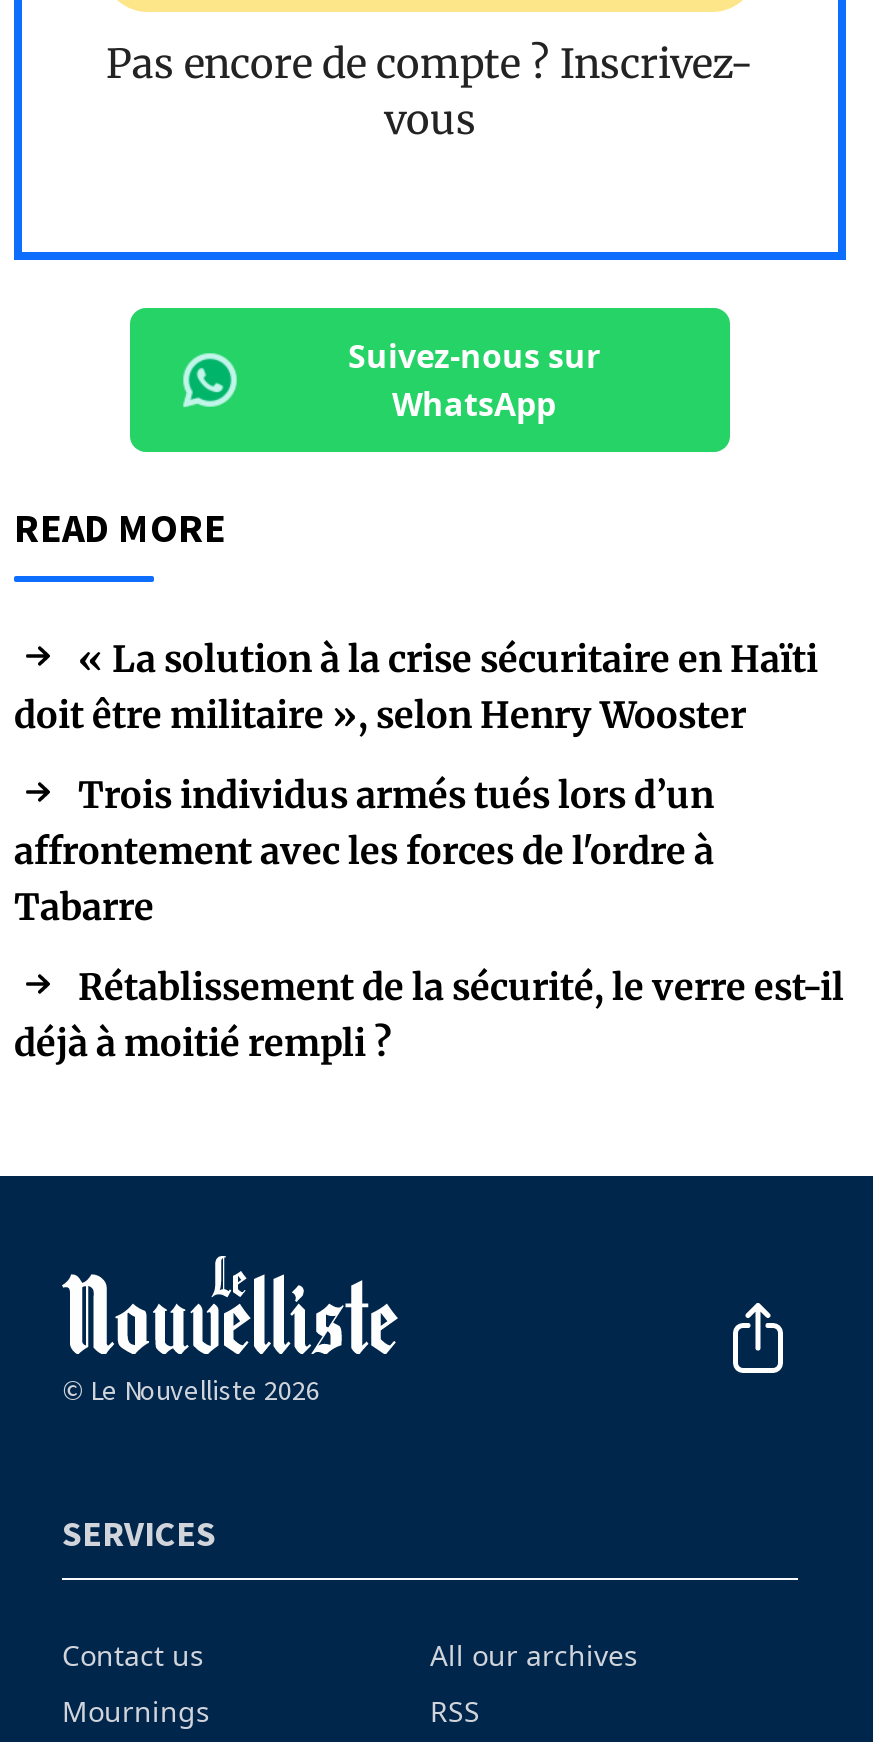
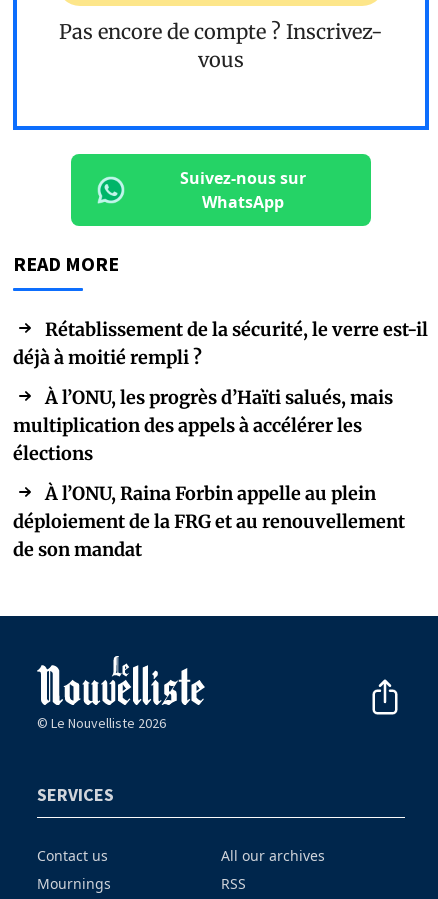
- « La solution à la crise sécuritaire en Haïti
- doit être militaire », selon Henry Wooster
- Trois individus armés tués lors d’un
- affrontement avec les forces de l'ordre à
- Tabarre

moved up: Rétablissement de la sécurité, le verre est-il | déjà à moitié rempli ?

+ À l’ONU, les progrès d’Haïti salués, mais
+ multiplication des appels à accélérer les
+ élections
+ À l’ONU, Raina Forbin appelle au plein
+ déploiement de la FRG et au renouvellement
+ de son mandat
